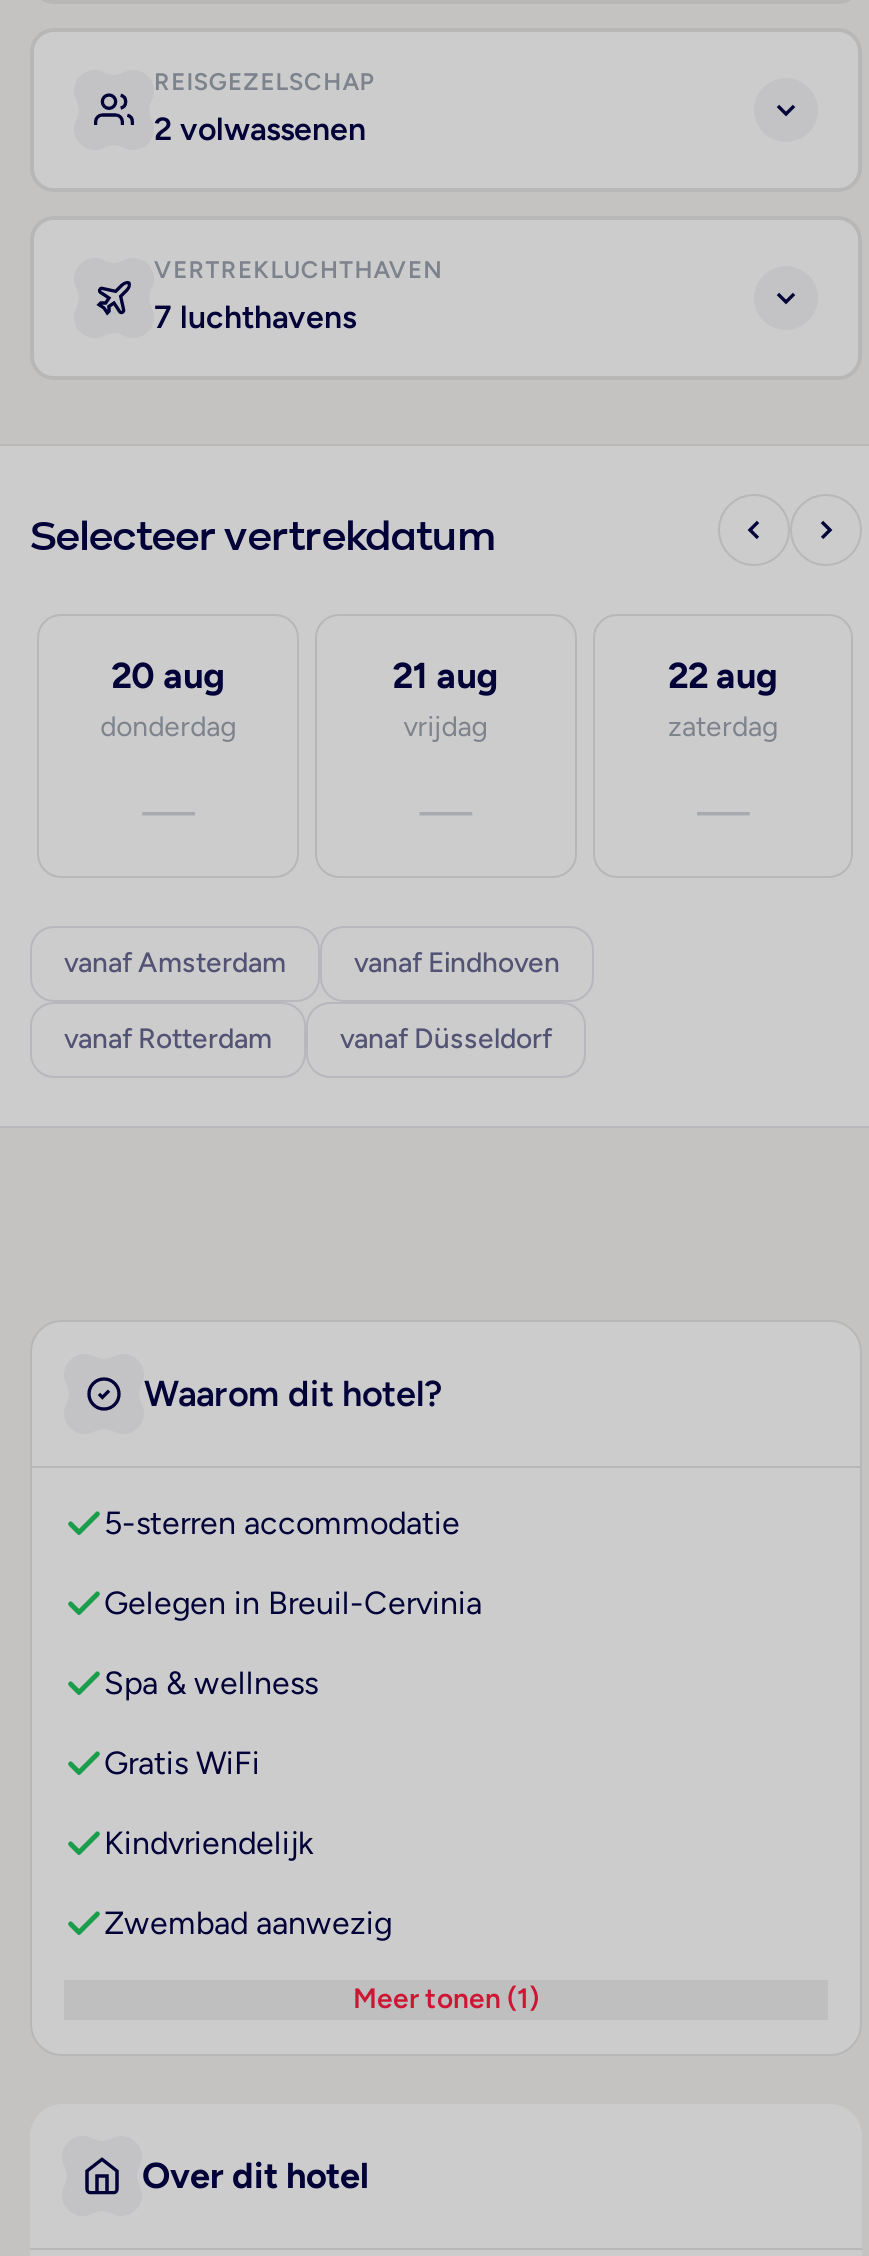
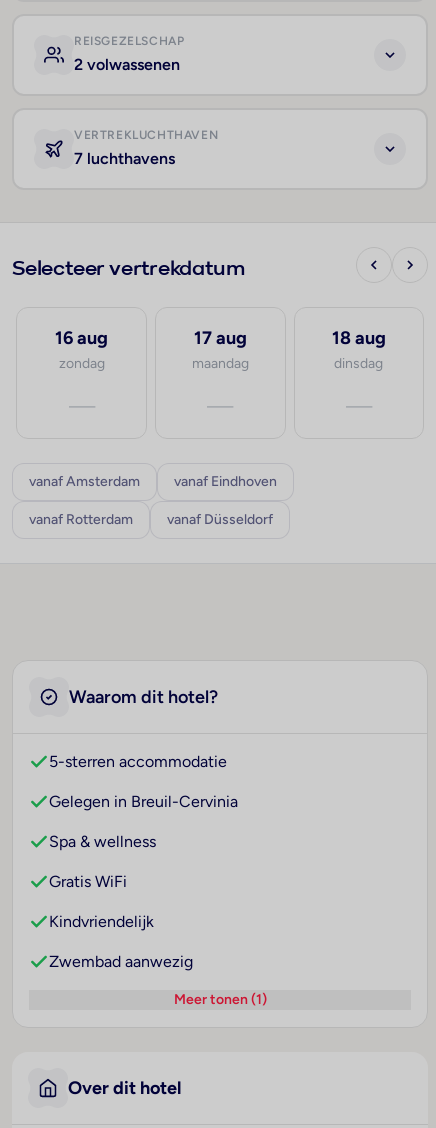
- 20 aug
- donderdag
+ 16 aug
+ zondag

- 21 aug
- vrijdag
+ 17 aug
+ maandag

- 22 aug
- zaterdag
+ 18 aug
+ dinsdag
